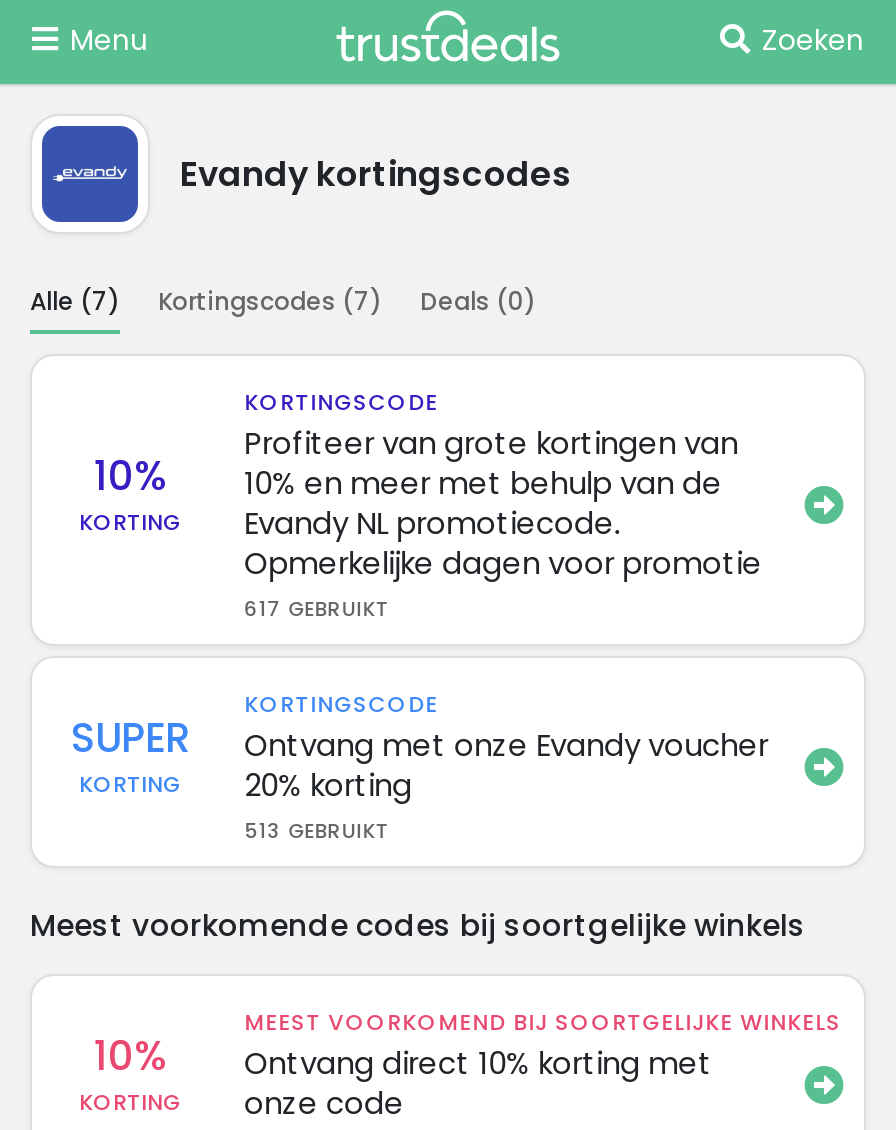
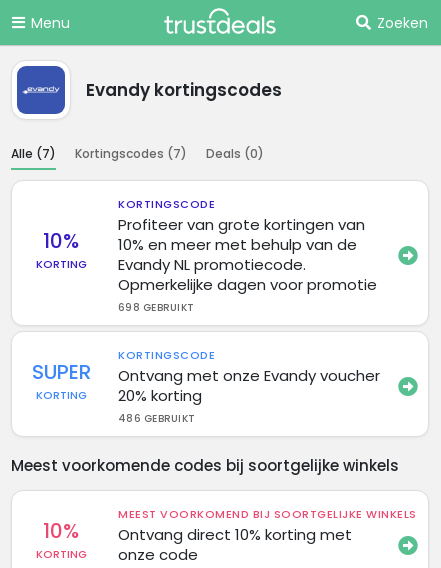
- 617 GEBRUIKT
+ 698 GEBRUIKT

- 513 GEBRUIKT
+ 486 GEBRUIKT
